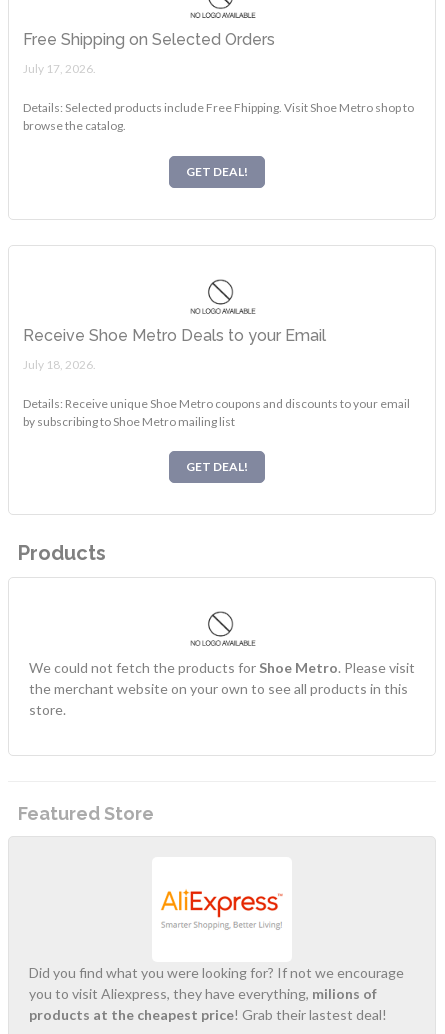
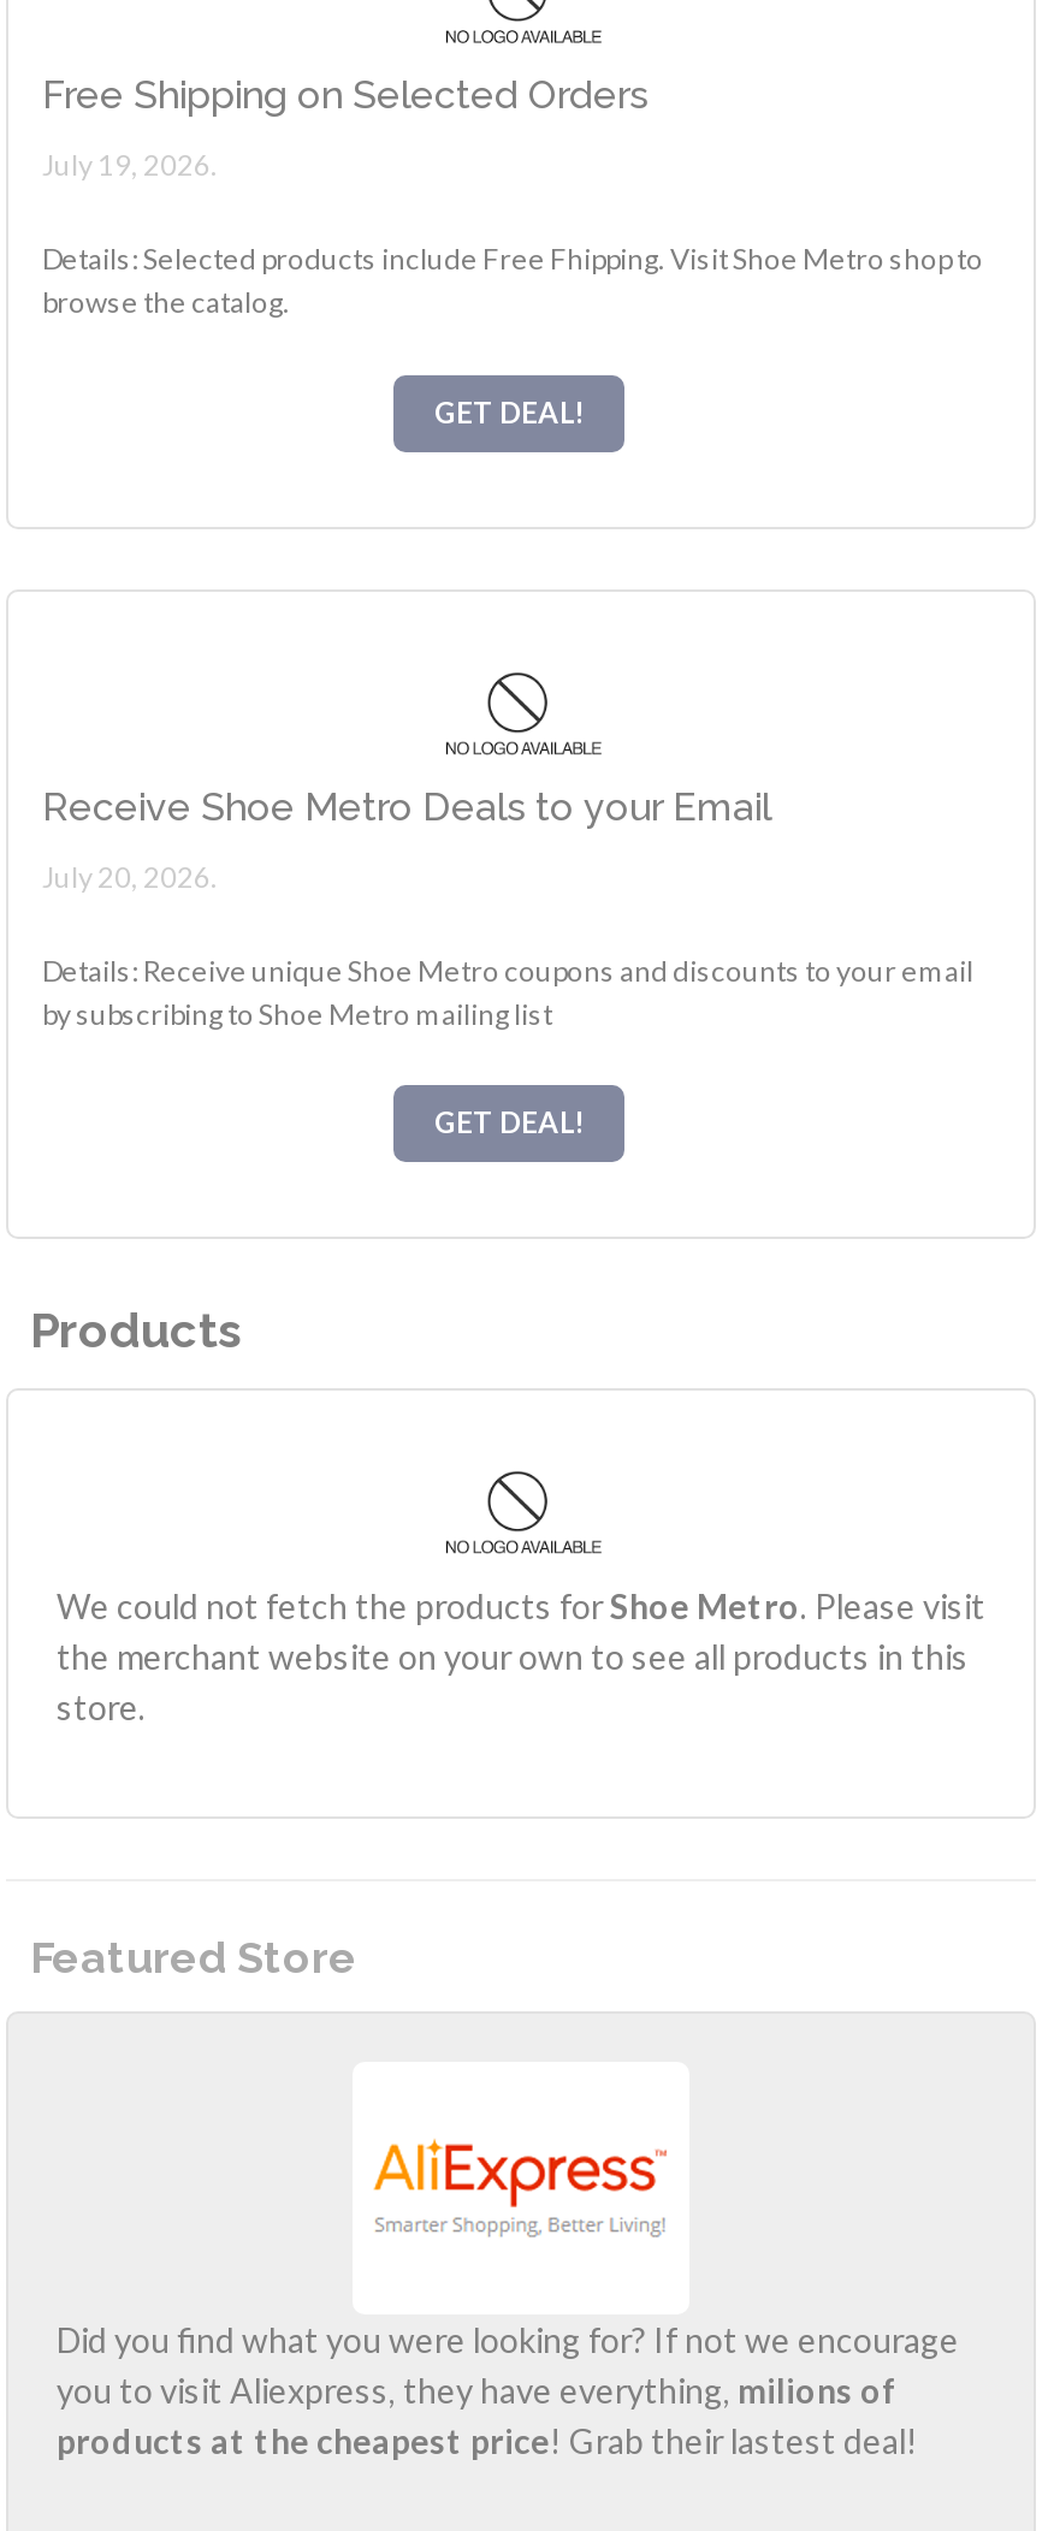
- July 17, 2026.
+ July 19, 2026.

- July 18, 2026.
+ July 20, 2026.
